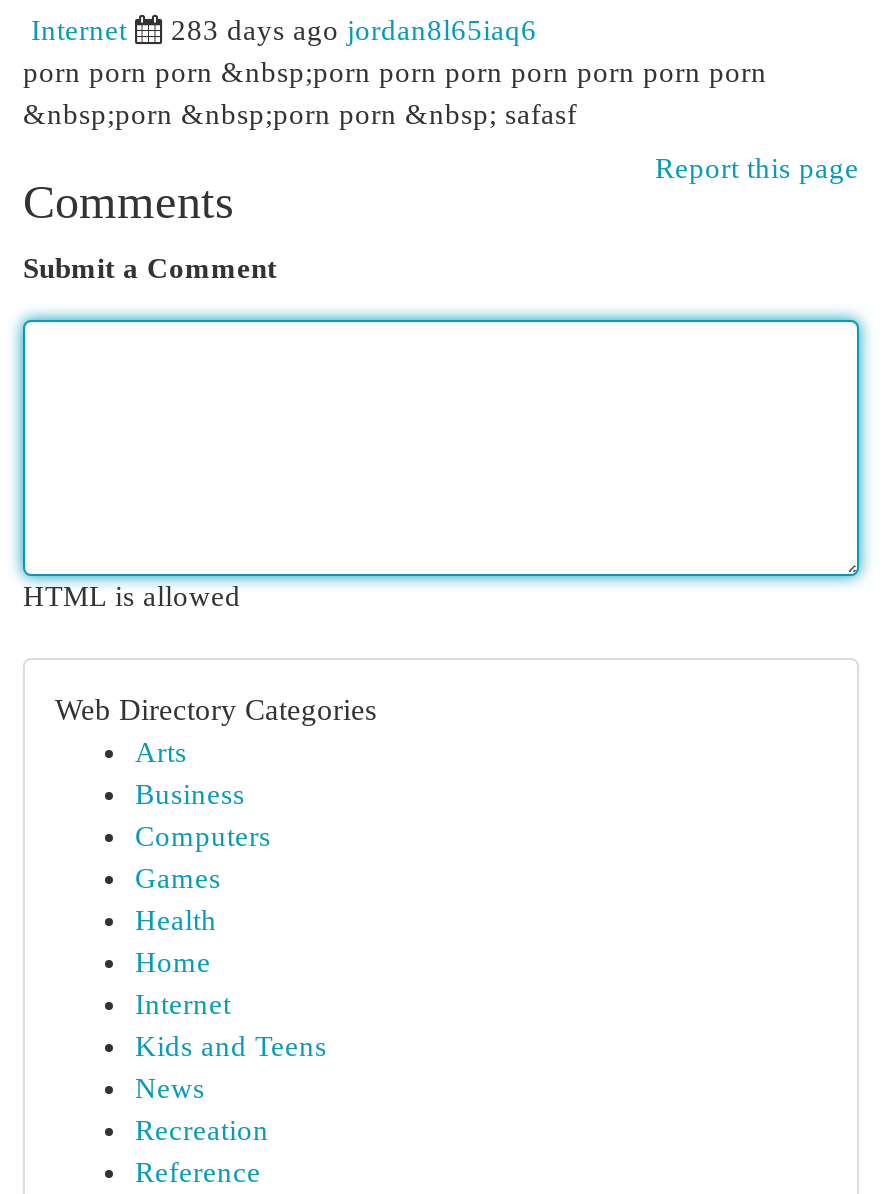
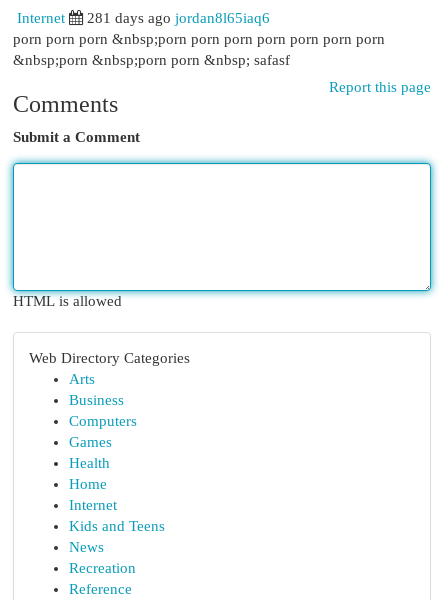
- 283 days ago jordan8l65iaq6
+ 281 days ago jordan8l65iaq6
